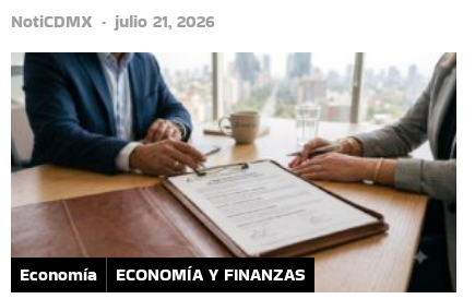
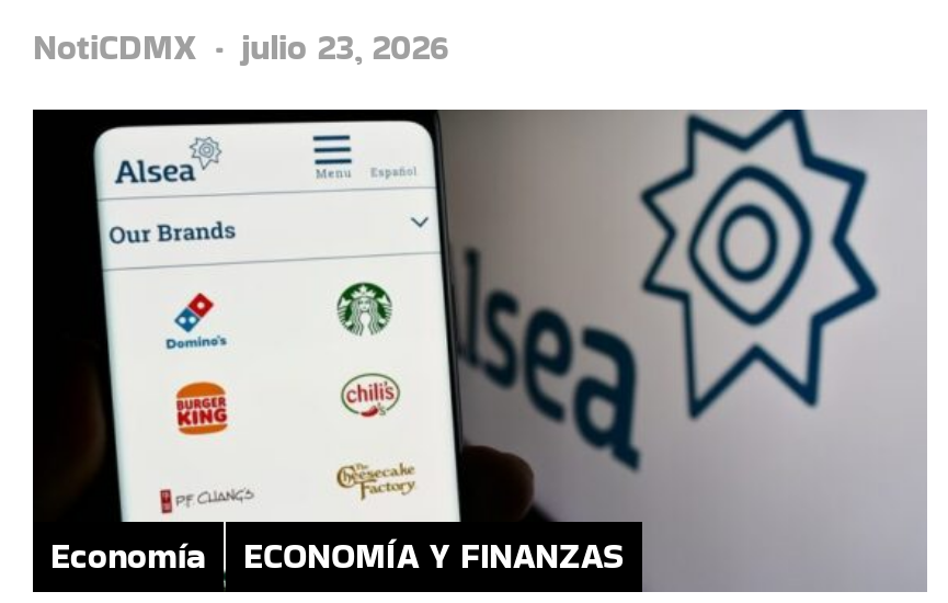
- NotiCDMX julio 21, 2026
+ NotiCDMX julio 23, 2026

- [image]
+ [image]
